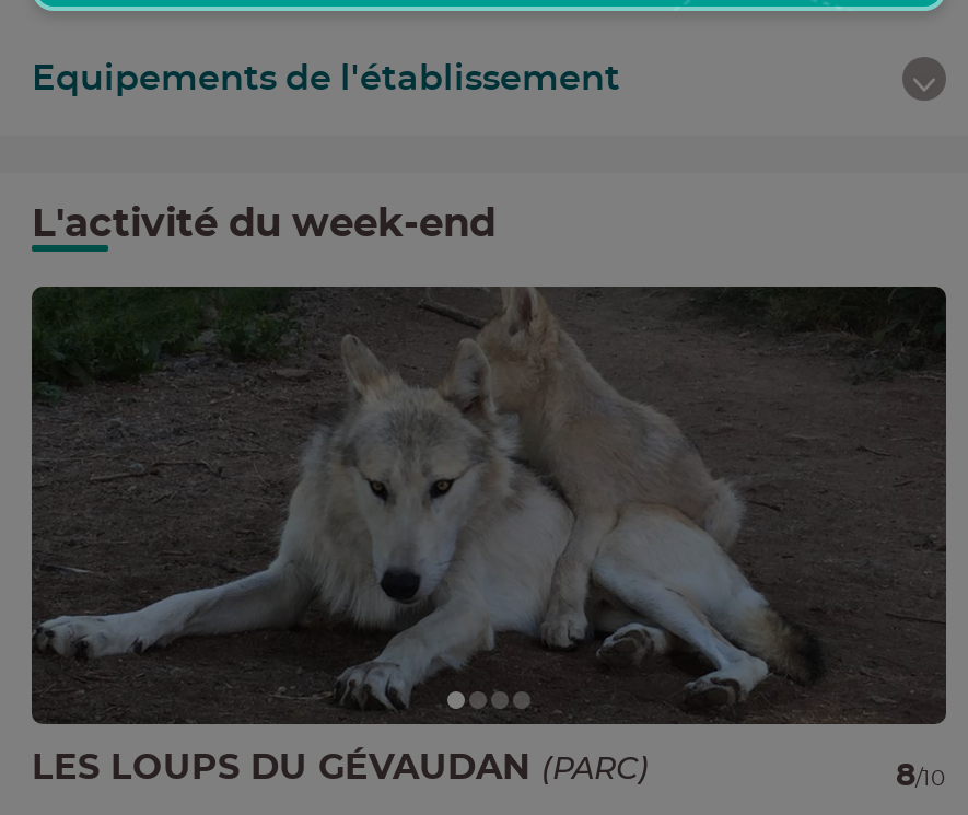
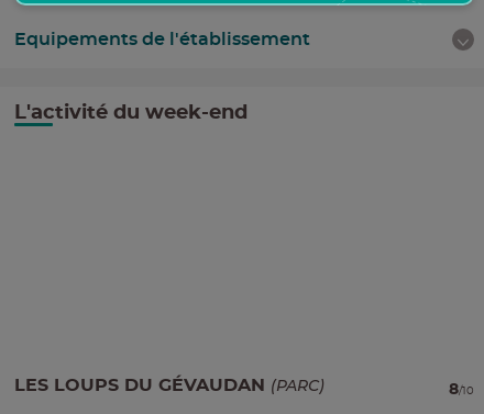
- [image]
